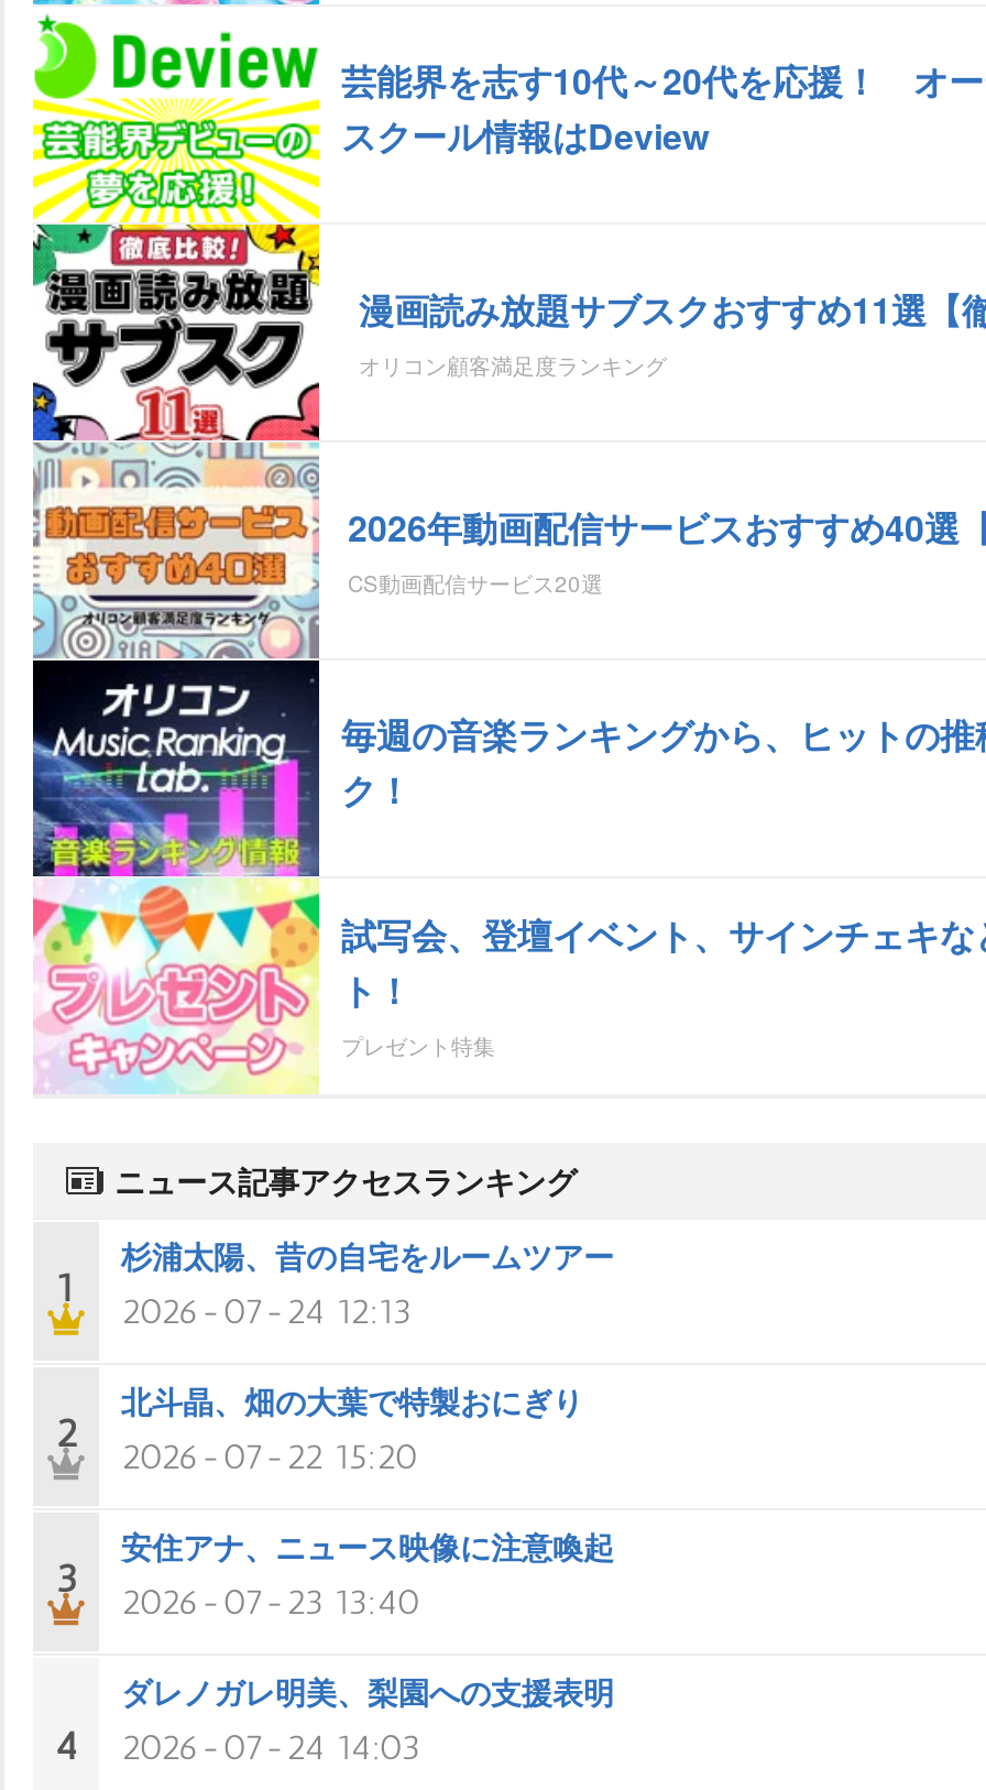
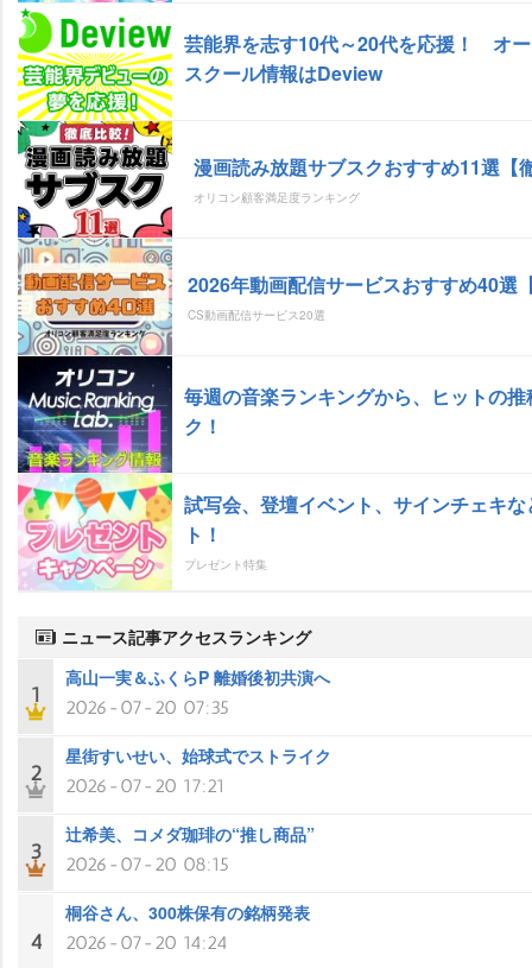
- 杉浦太陽、昔の自宅をルームツアー
- 2026-07-24 12:13
+ 高山一実＆ふくらP 離婚後初共演へ
+ 2026-07-20 07:35

- 北斗晶、畑の大葉で特製おにぎり
- 2026-07-22 15:20
+ 星街すいせい、始球式でストライク
+ 2026-07-20 17:21

- 安住アナ、ニュース映像に注意喚起
- 2026-07-23 13:40
+ 辻希美、コメダ珈琲の“推し商品”
+ 2026-07-20 08:15

- ダレノガレ明美、梨園への支援表明
- 2026-07-24 14:03
+ 桐谷さん、300株保有の銘柄発表
+ 2026-07-20 14:24
